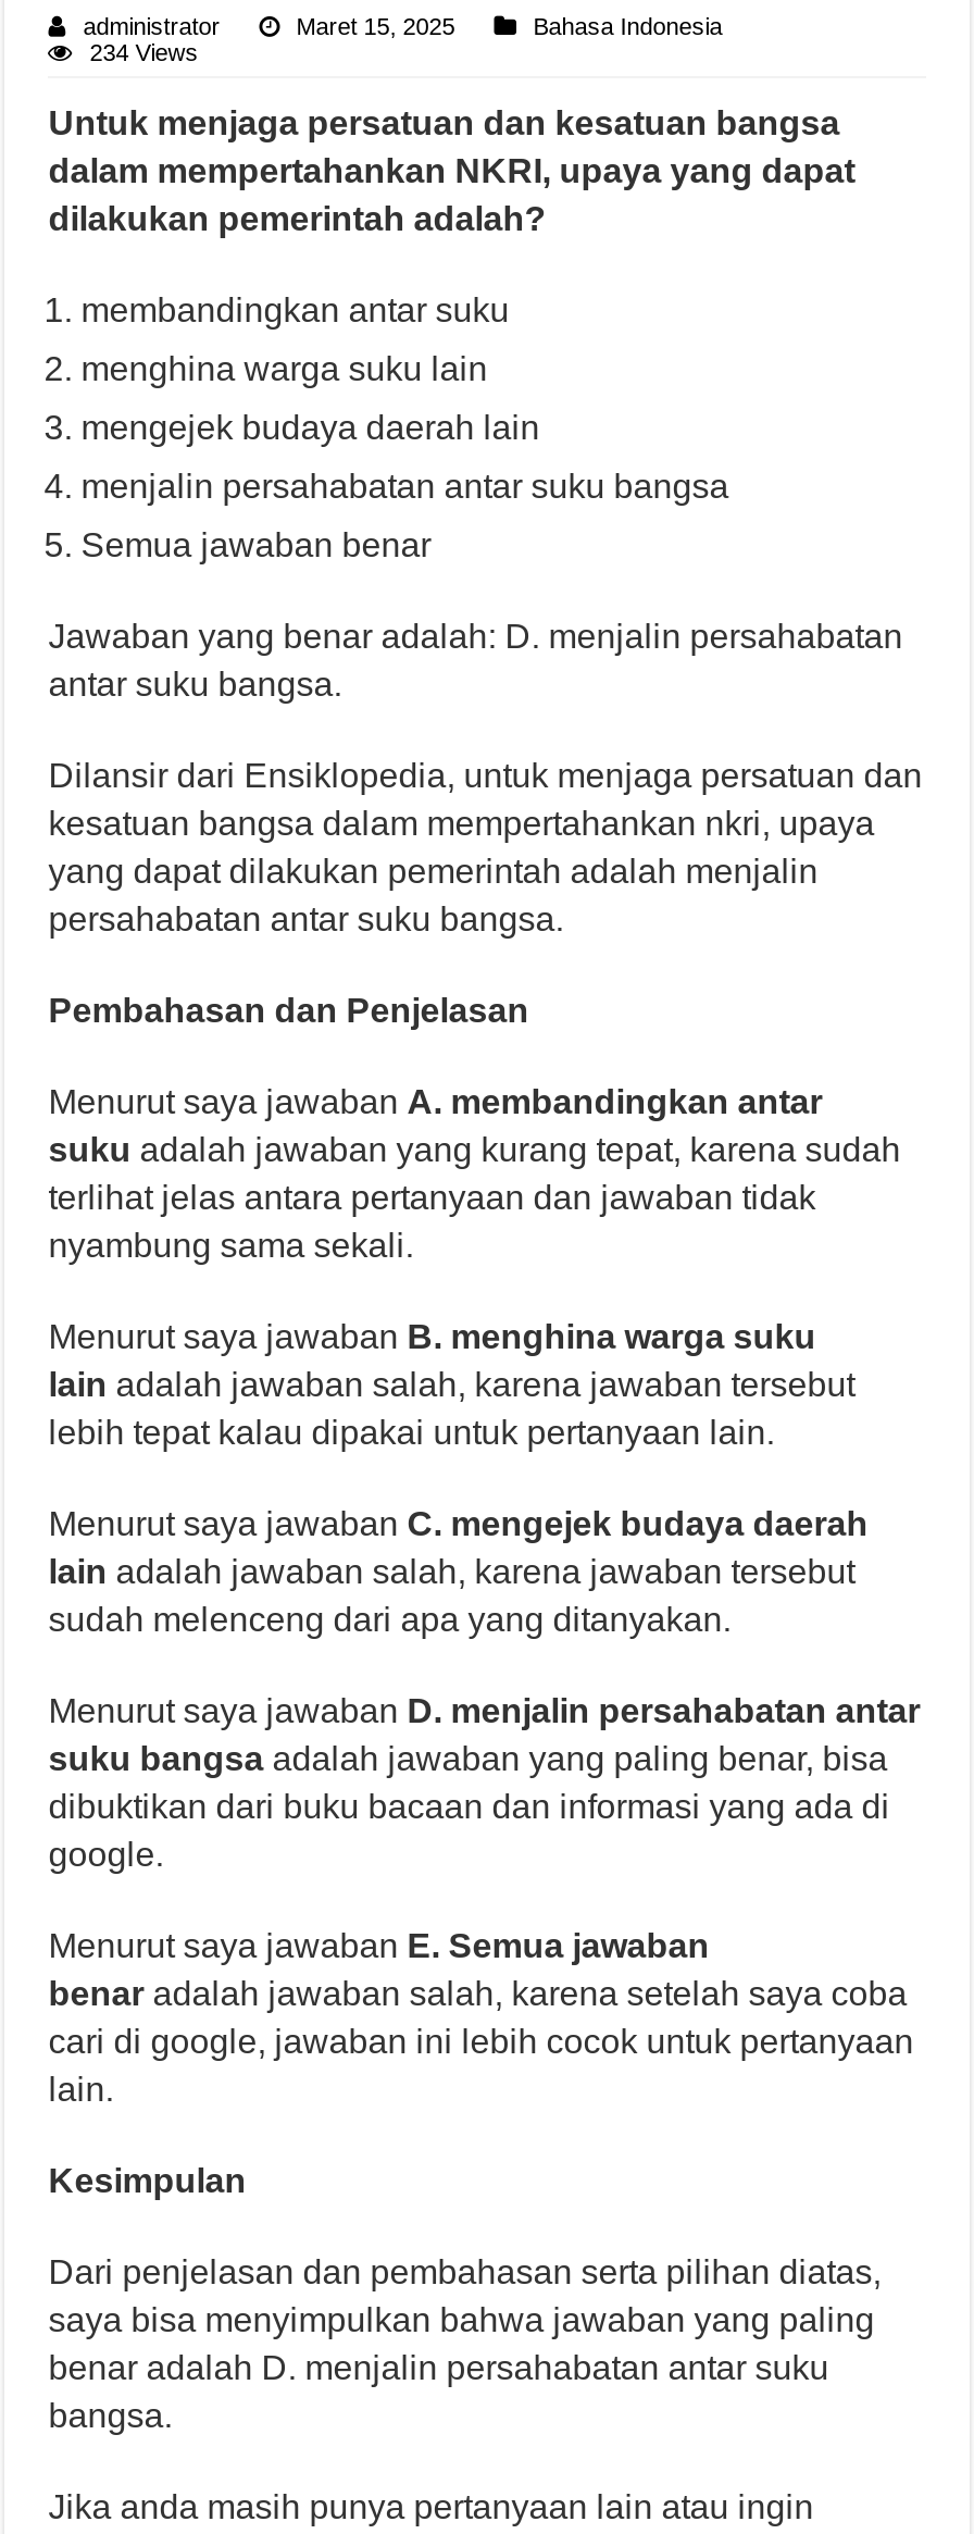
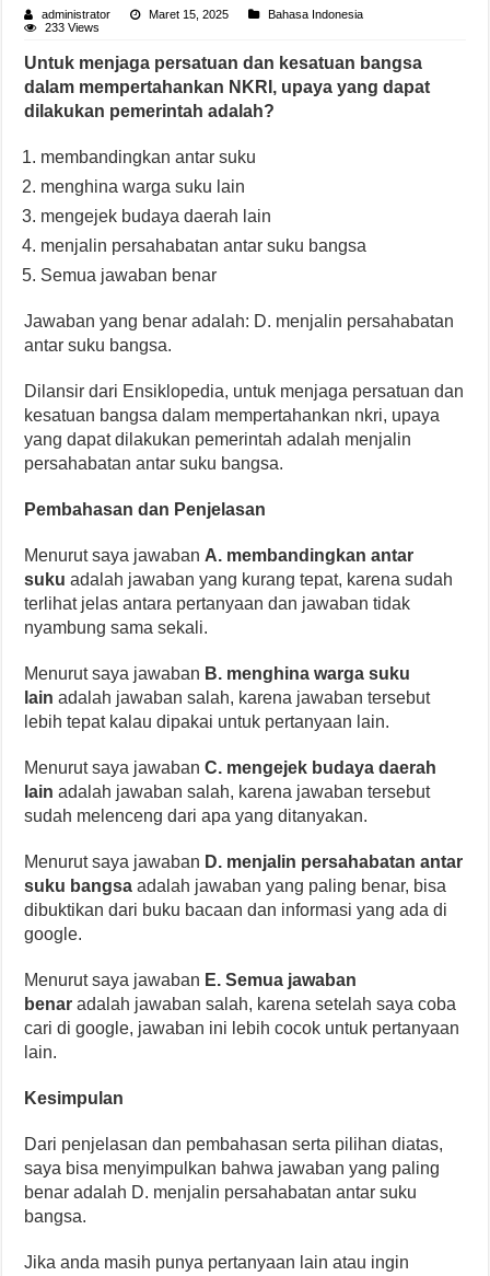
- 234 Views
+ 233 Views
